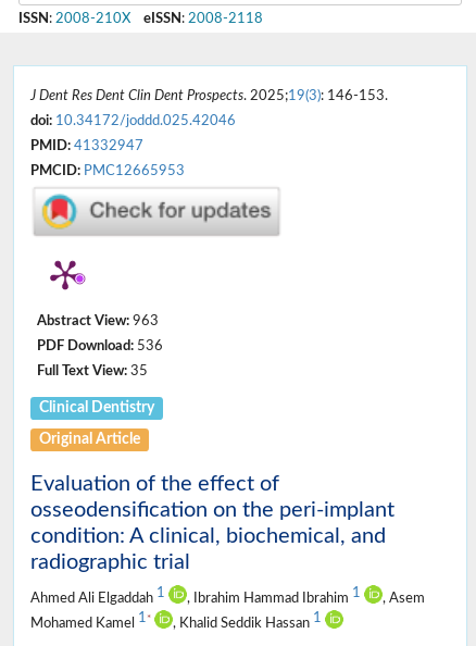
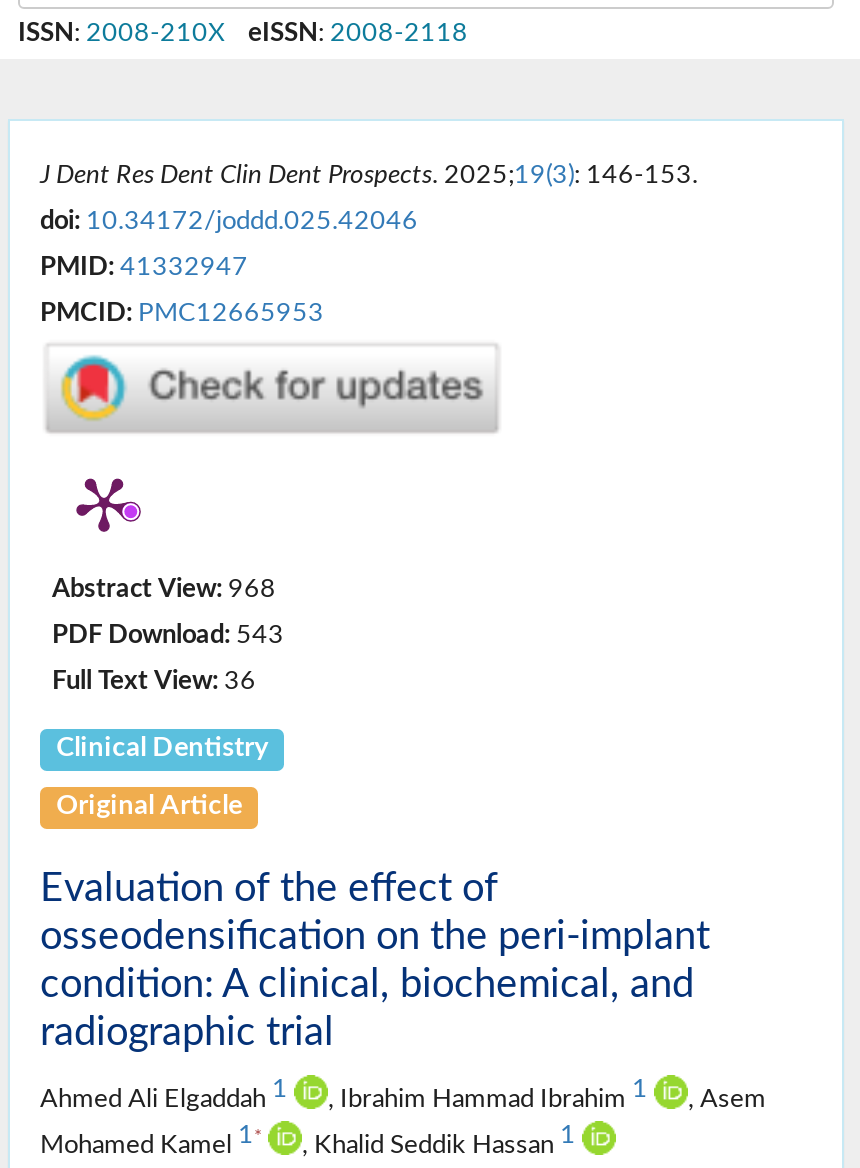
- Abstract View: 963
+ Abstract View: 968

- PDF Download: 536
+ PDF Download: 543

- Full Text View: 35
+ Full Text View: 36
